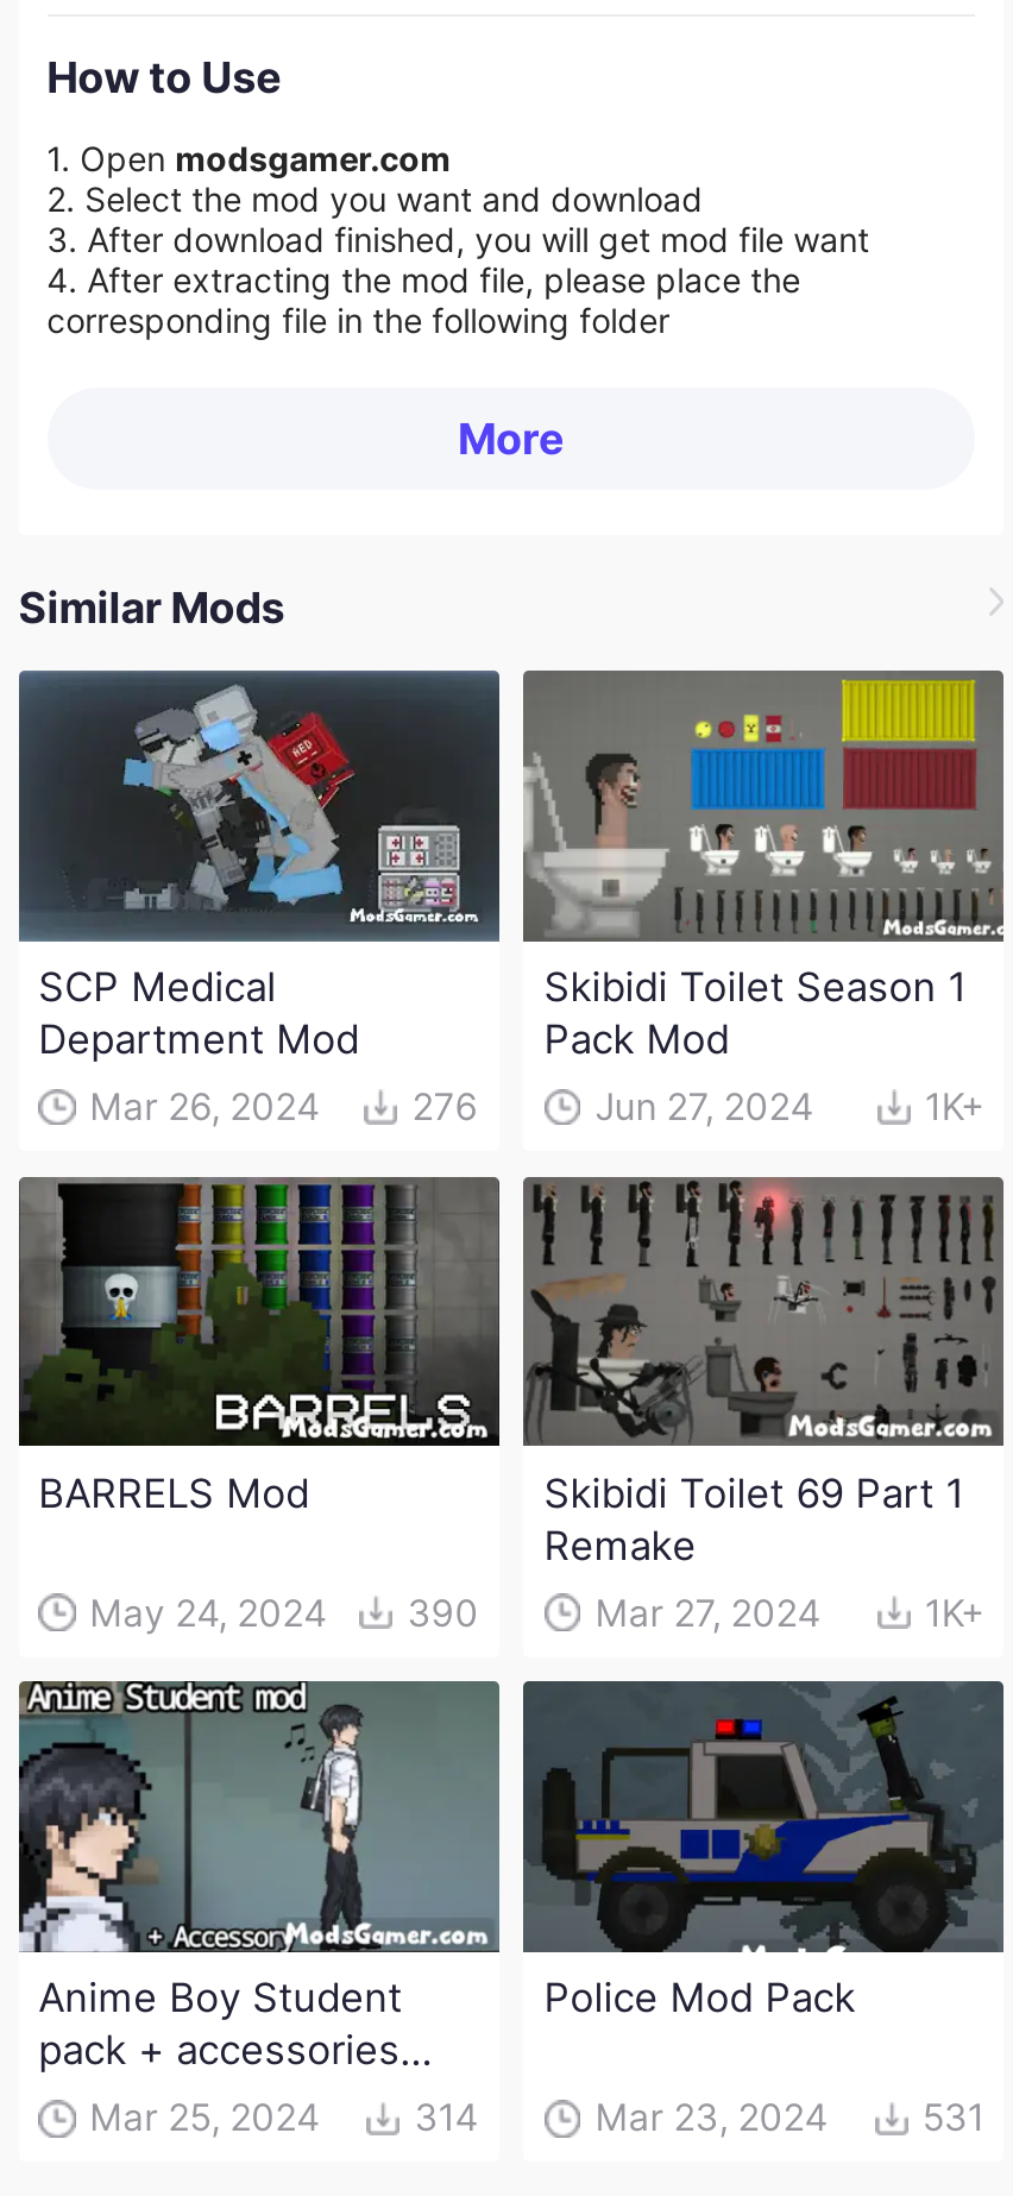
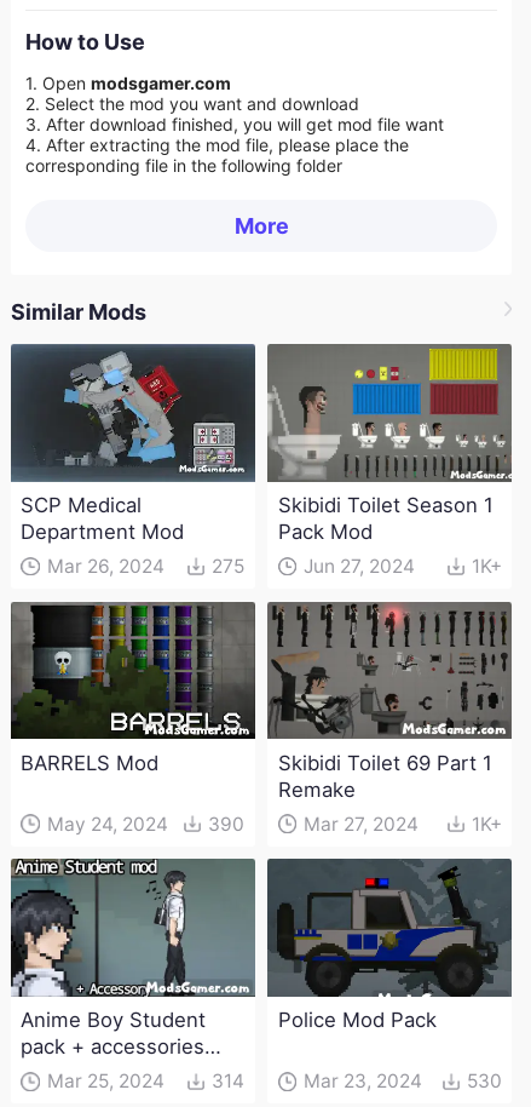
- 276
+ 275

- 531
+ 530
